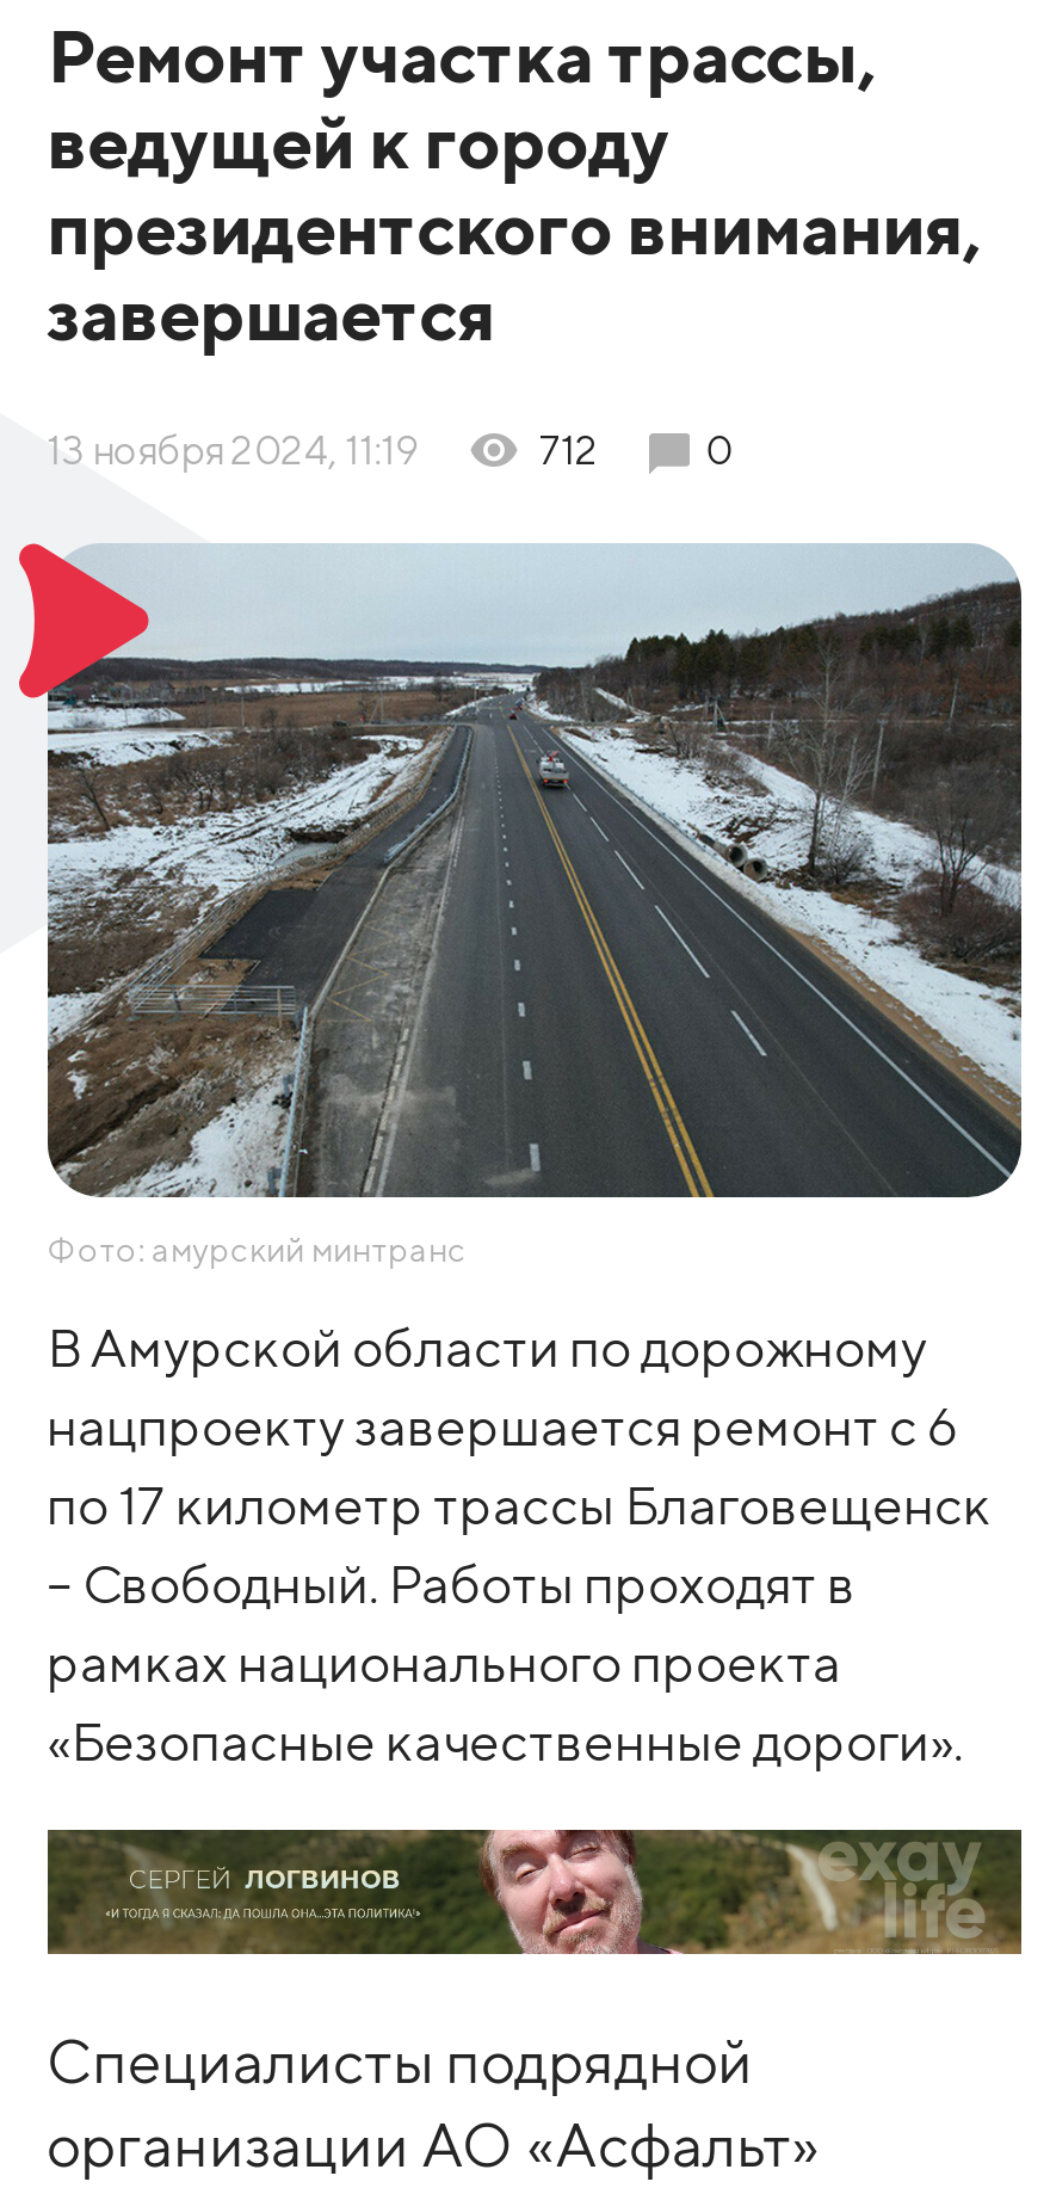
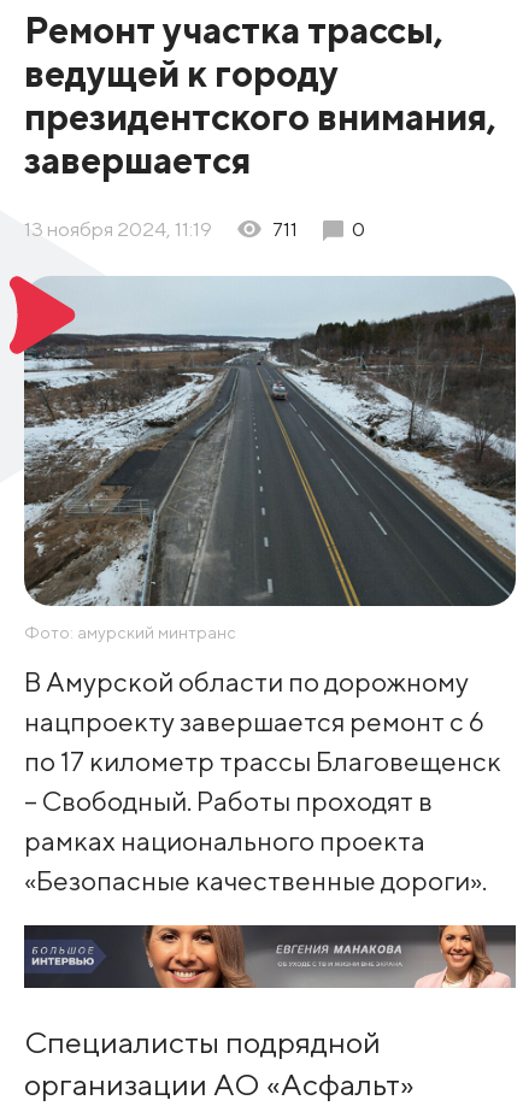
- 712
+ 711

- [image]
+ [image]
